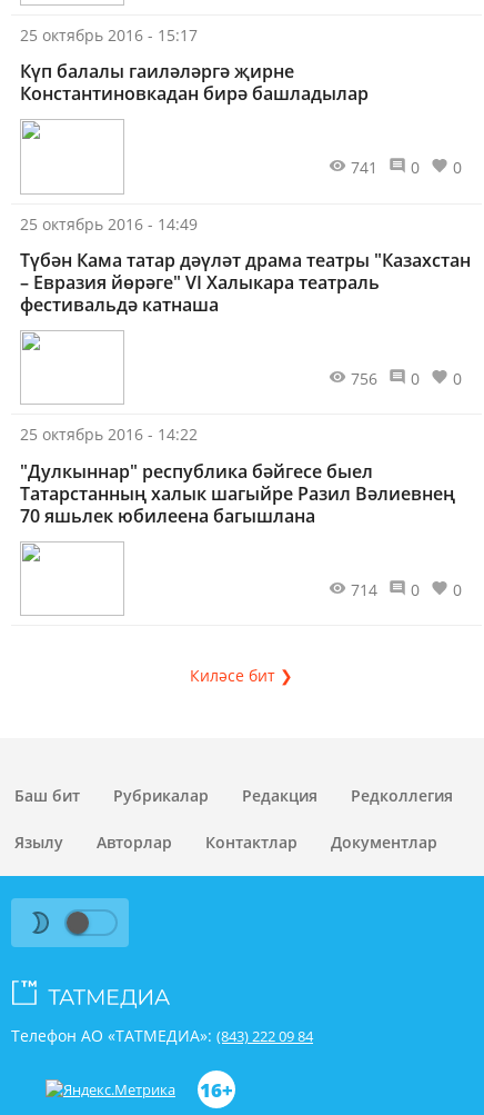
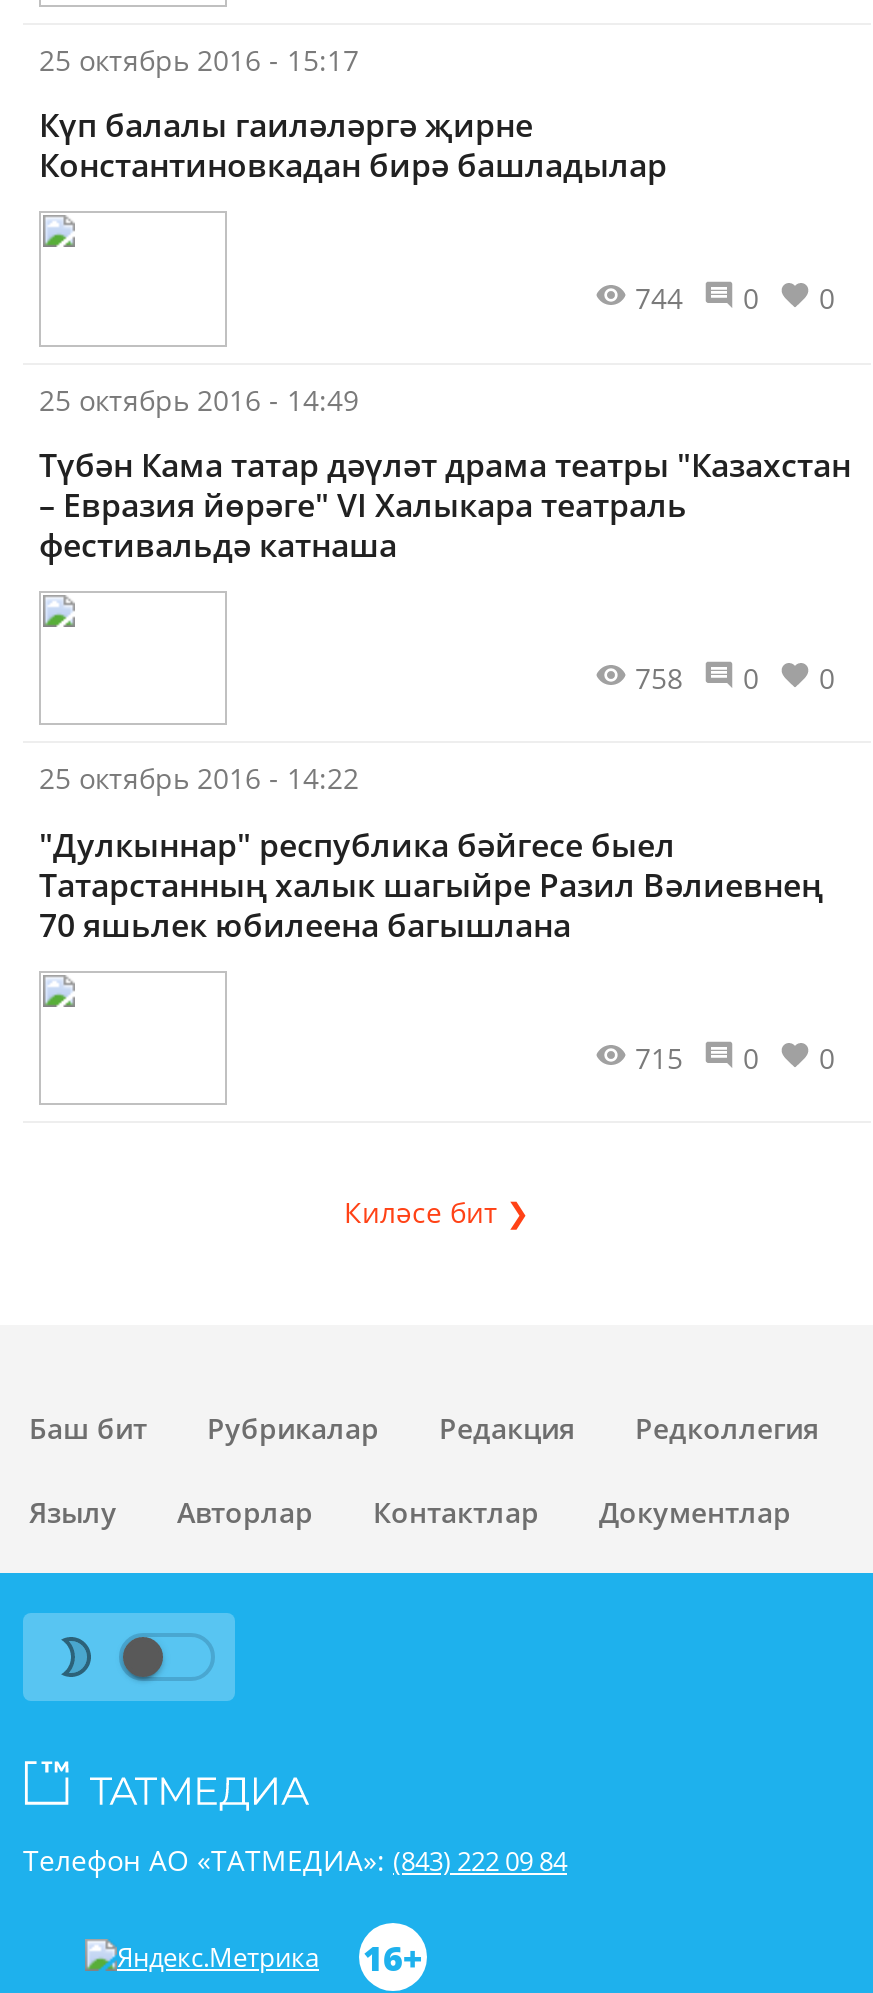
- 741 0 0
+ 744 0 0

- 756 0 0
+ 758 0 0

- 714 0 0
+ 715 0 0
